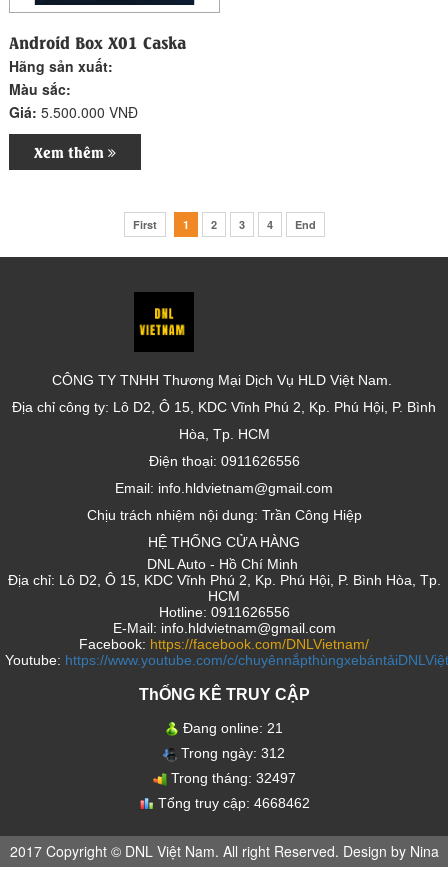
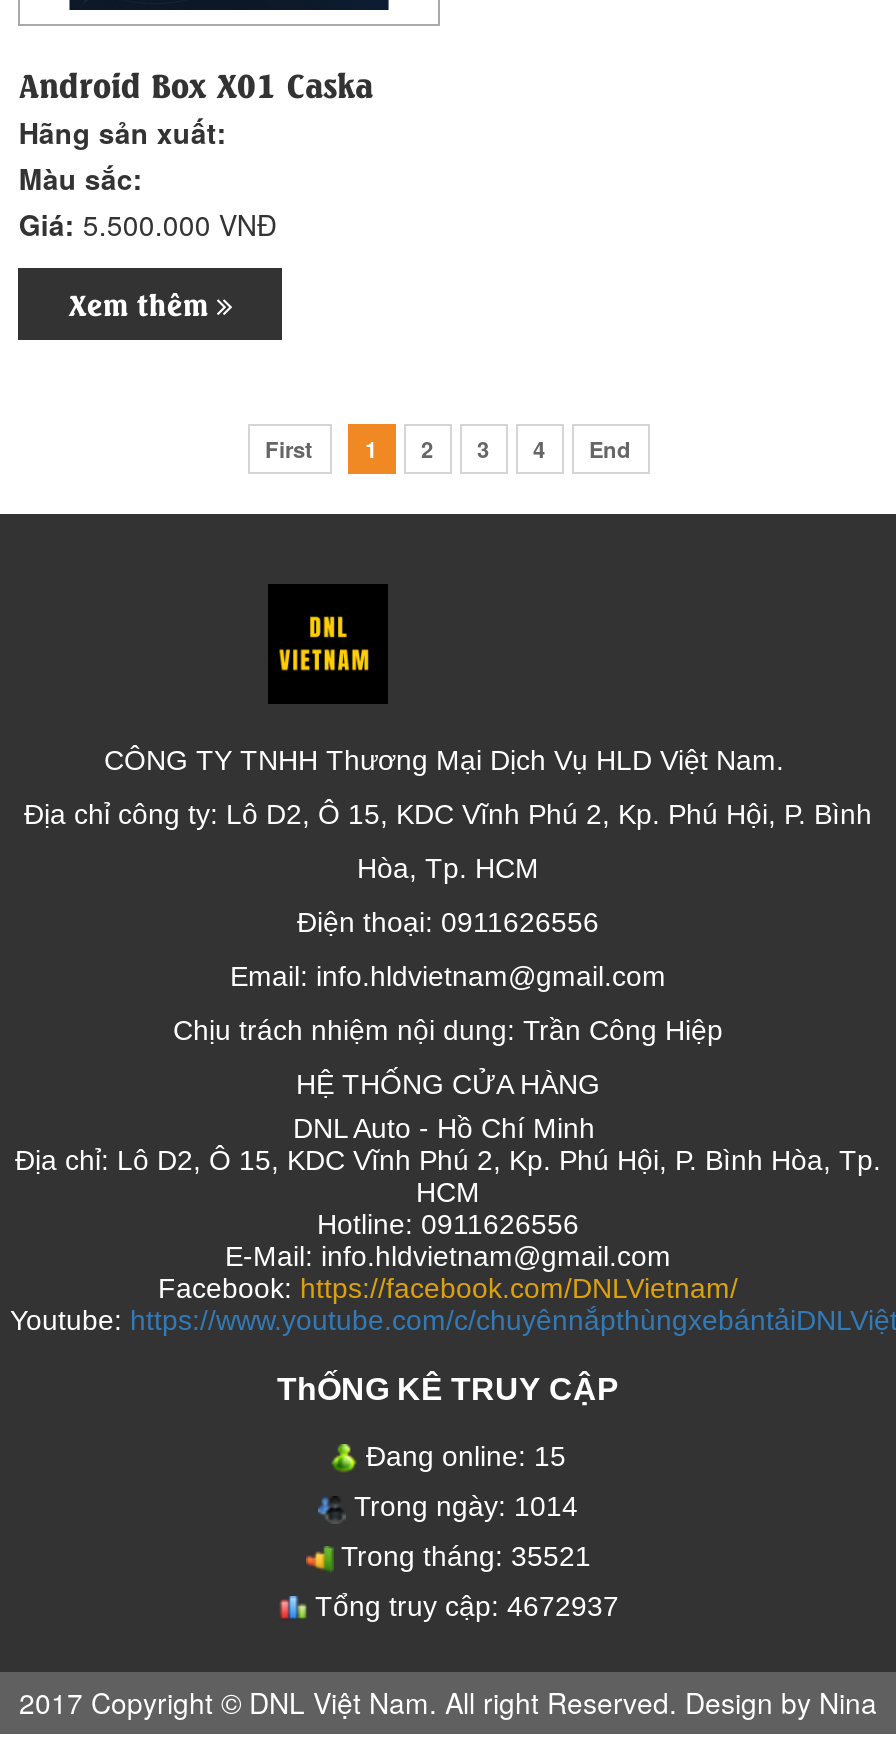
- Đang online: 21
+ Đang online: 15

- Trong ngày: 312
+ Trong ngày: 1014

- Trong tháng: 32497
+ Trong tháng: 35521

- Tổng truy cập: 4668462
+ Tổng truy cập: 4672937
